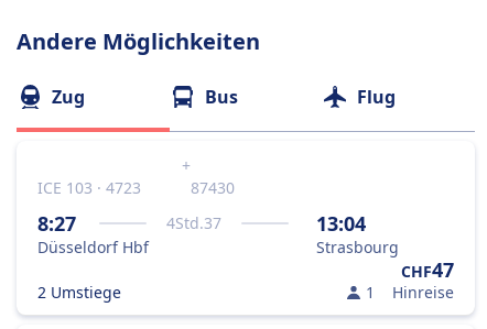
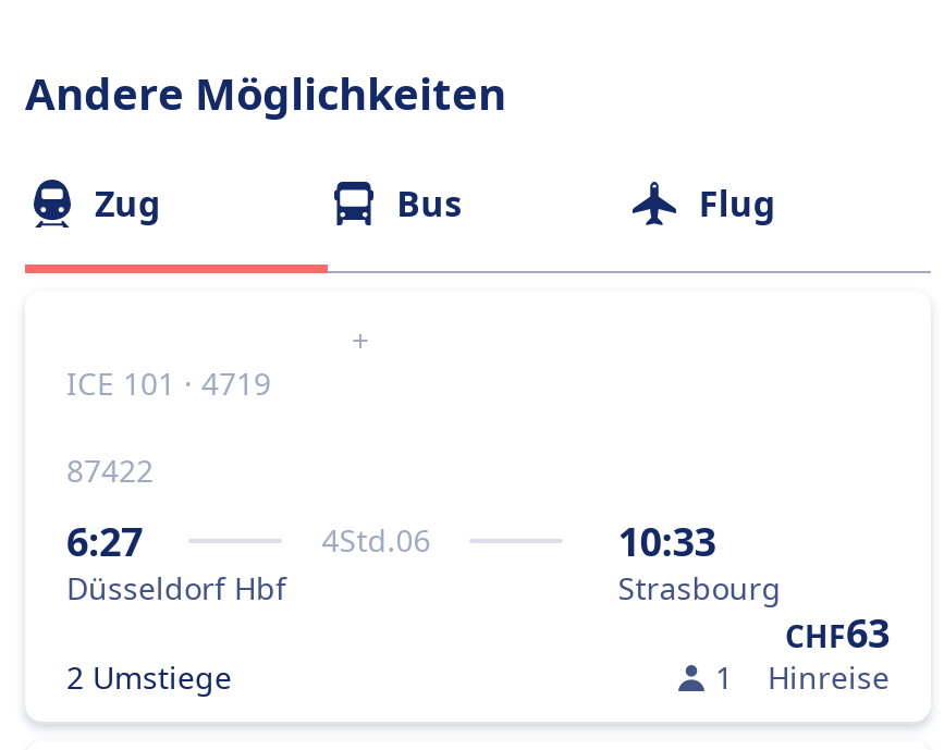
- ICE 103 · 4723
+ ICE 101 · 4719

- 87430
+ 87422

- 8:27
+ 6:27

- 4Std.37
+ 4Std.06

- 13:04
+ 10:33

- CHF47
+ CHF63
